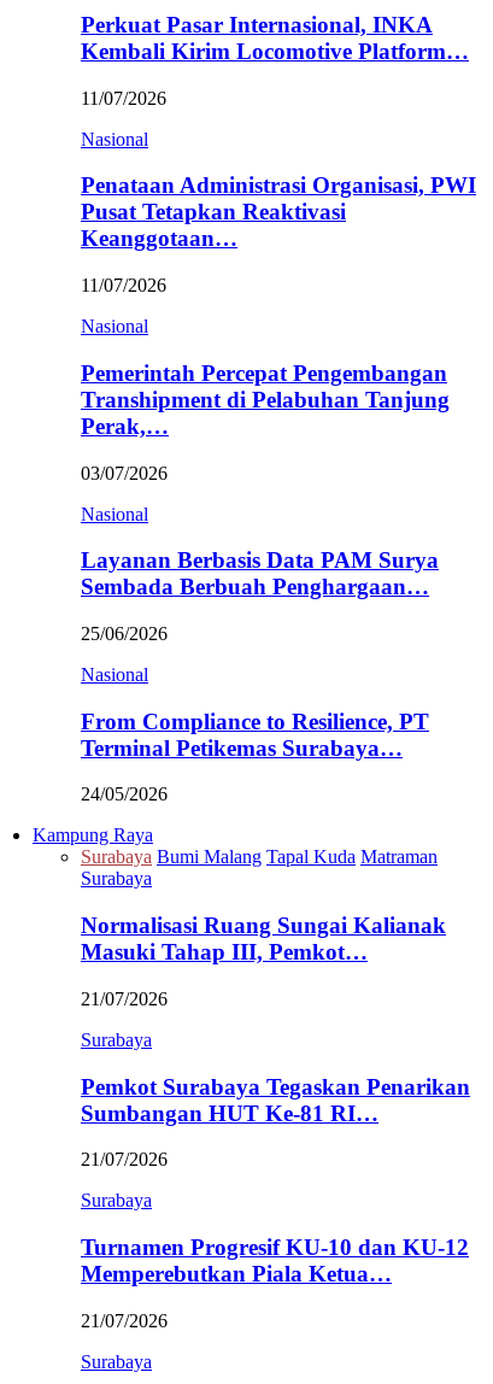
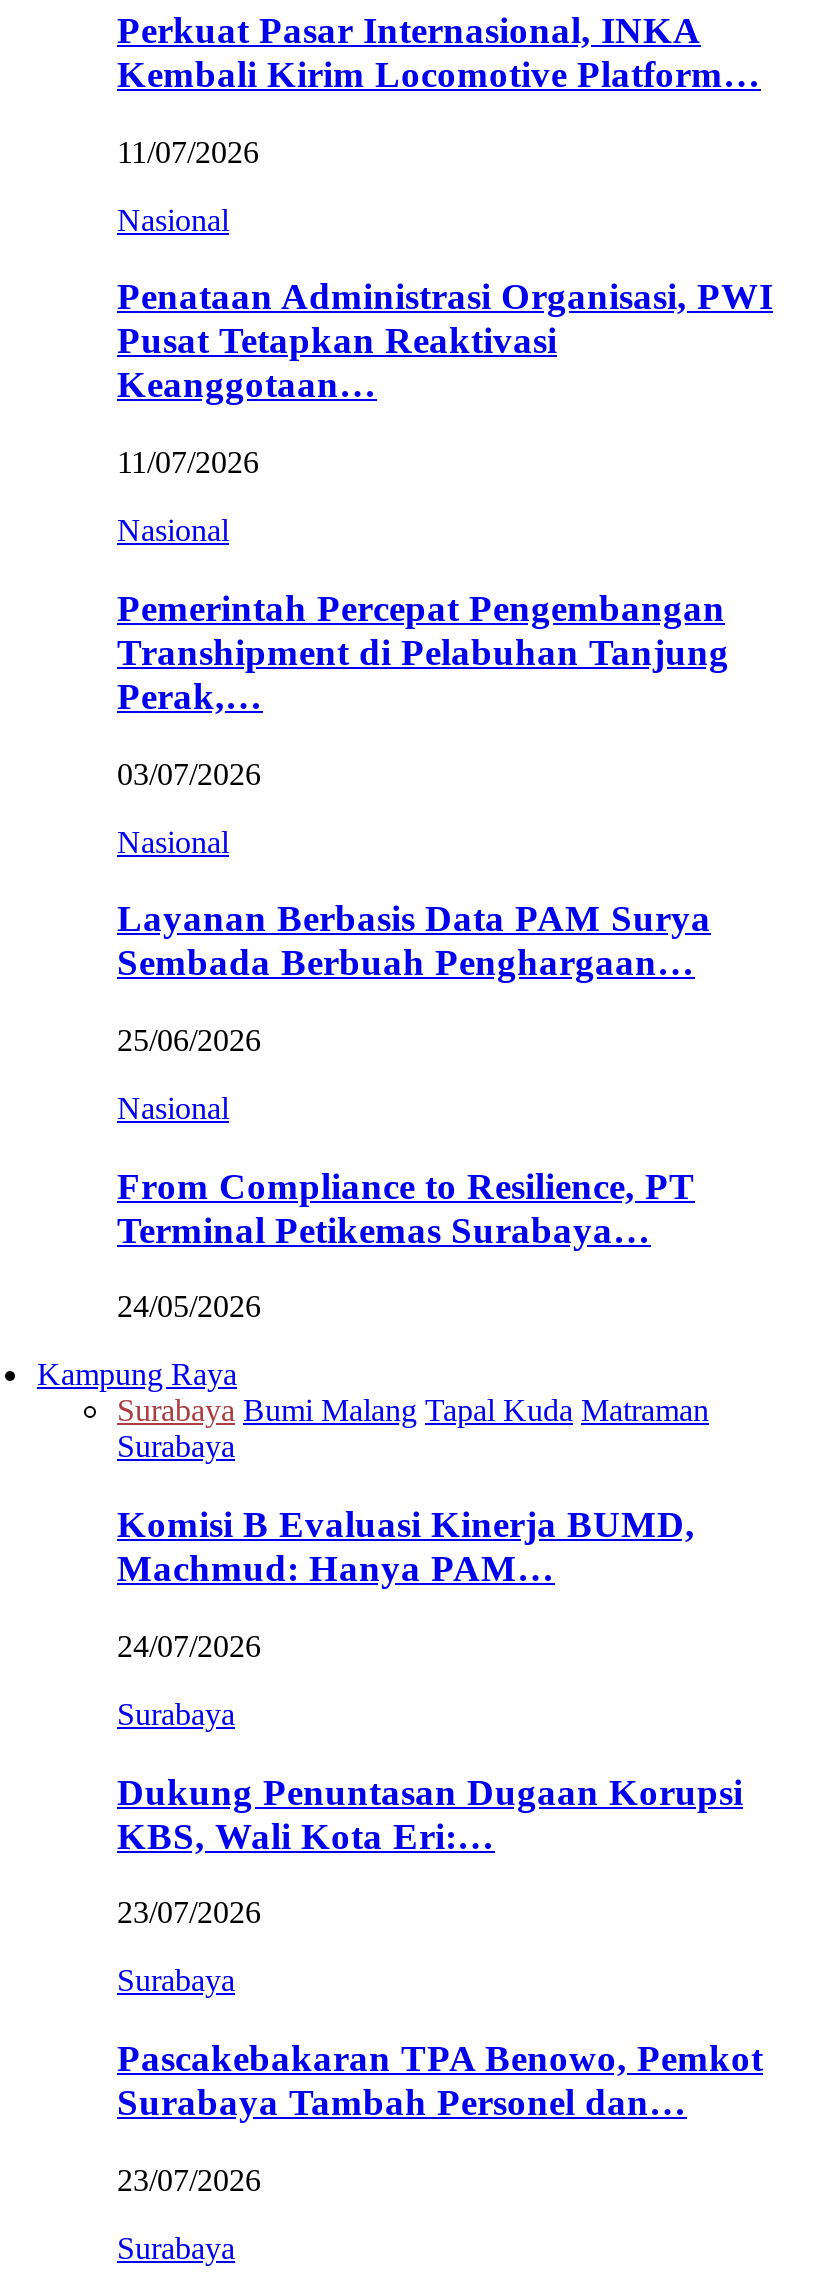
- Normalisasi Ruang Sungai Kalianak
- Masuki Tahap III, Pemkot…
+ Komisi B Evaluasi Kinerja BUMD,
+ Machmud: Hanya PAM…

- 21/07/2026
+ 24/07/2026

- Pemkot Surabaya Tegaskan Penarikan
- Sumbangan HUT Ke-81 RI…
+ Dukung Penuntasan Dugaan Korupsi
+ KBS, Wali Kota Eri:…

- 21/07/2026
+ 23/07/2026

- Turnamen Progresif KU-10 dan KU-12
- Memperebutkan Piala Ketua…
+ Pascakebakaran TPA Benowo, Pemkot
+ Surabaya Tambah Personel dan…

- 21/07/2026
+ 23/07/2026
